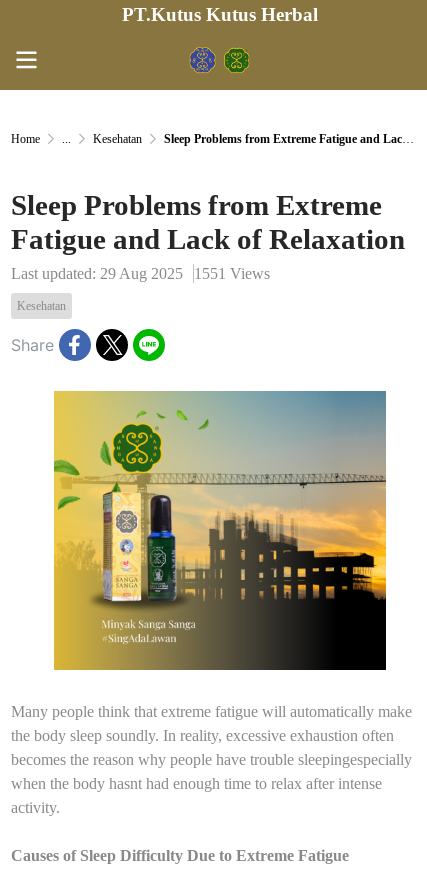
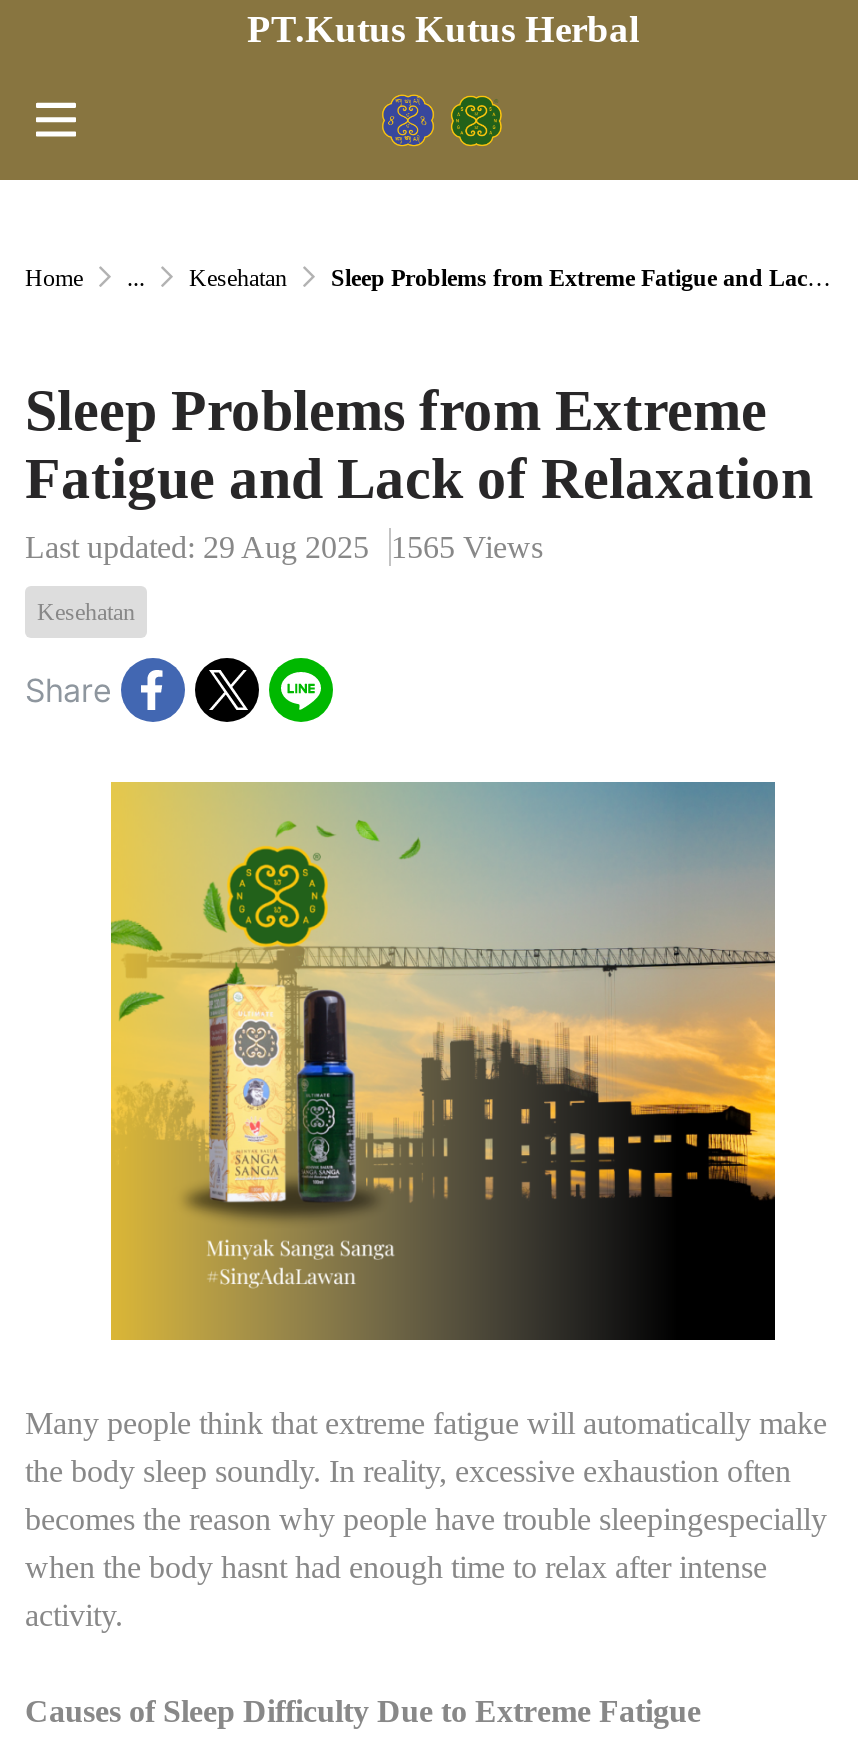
- Last updated: 29 Aug 2025 1551 Views
+ Last updated: 29 Aug 2025 1565 Views
